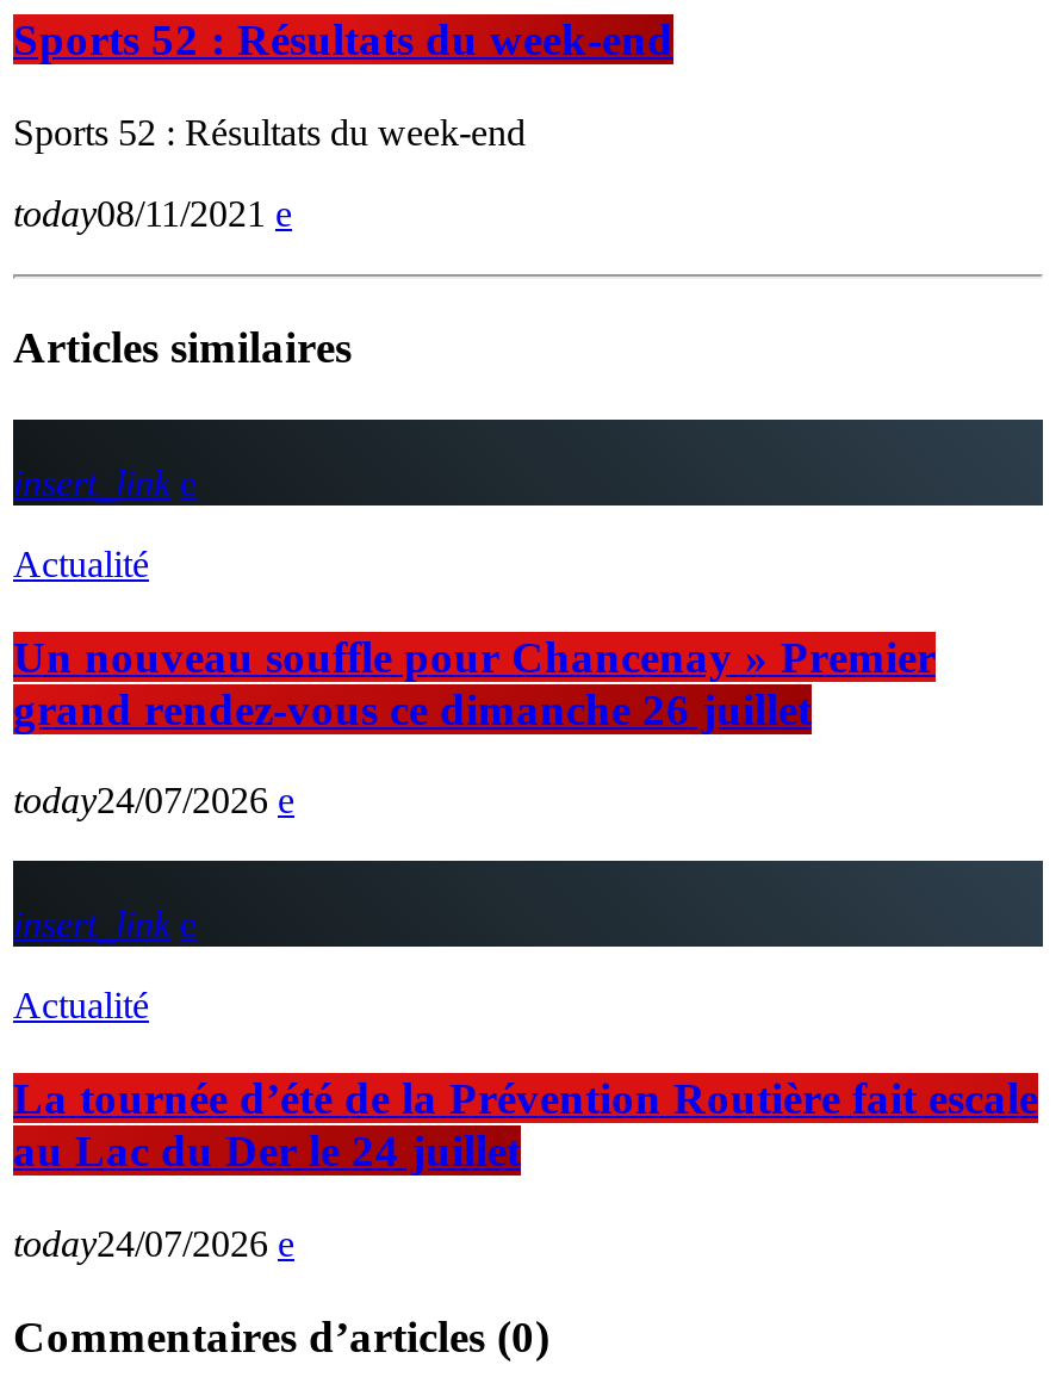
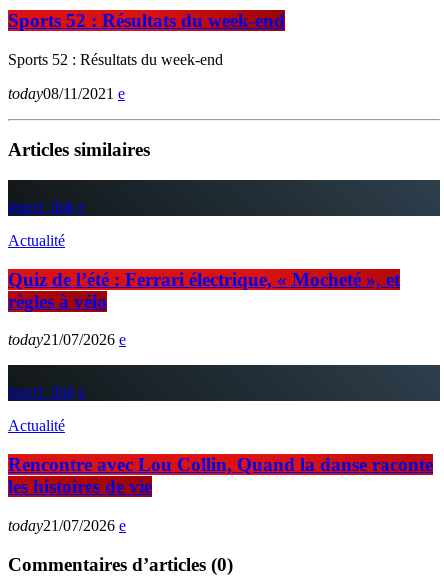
- Un nouveau souffle pour Chancenay » Premier
- grand rendez-vous ce dimanche 26 juillet
+ Quiz de l’été : Ferrari électrique, « Mocheté », et
+ règles à vélo

- today24/07/2026
+ today21/07/2026

- La tournée d’été de la Prévention Routière fait escale
- au Lac du Der le 24 juillet
+ Rencontre avec Lou Collin, Quand la danse raconte
+ les histoires de vie

- today24/07/2026
+ today21/07/2026
